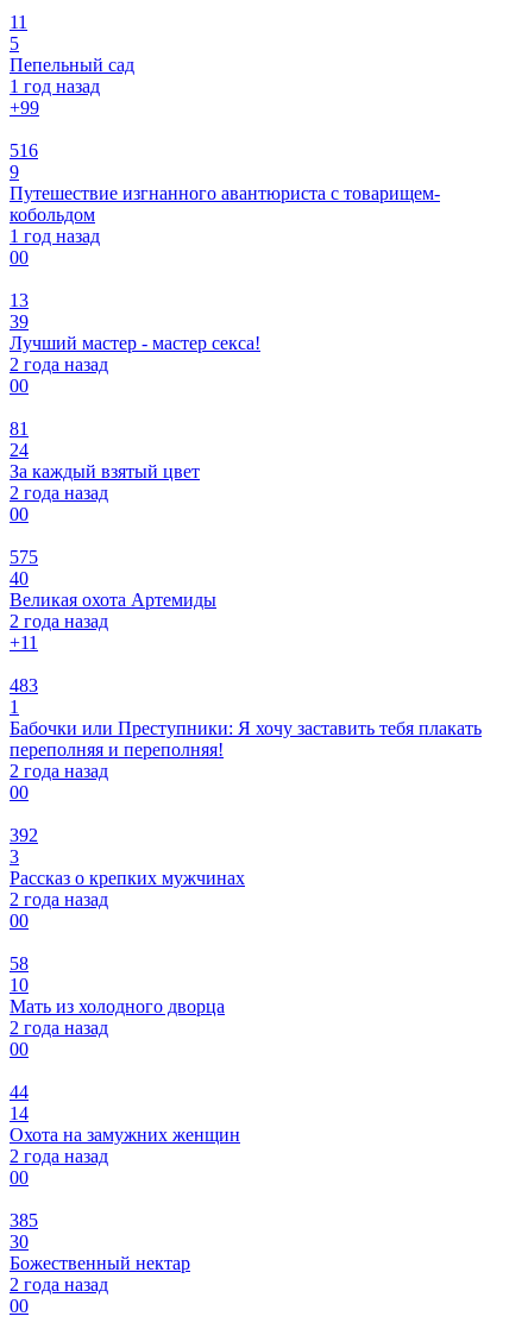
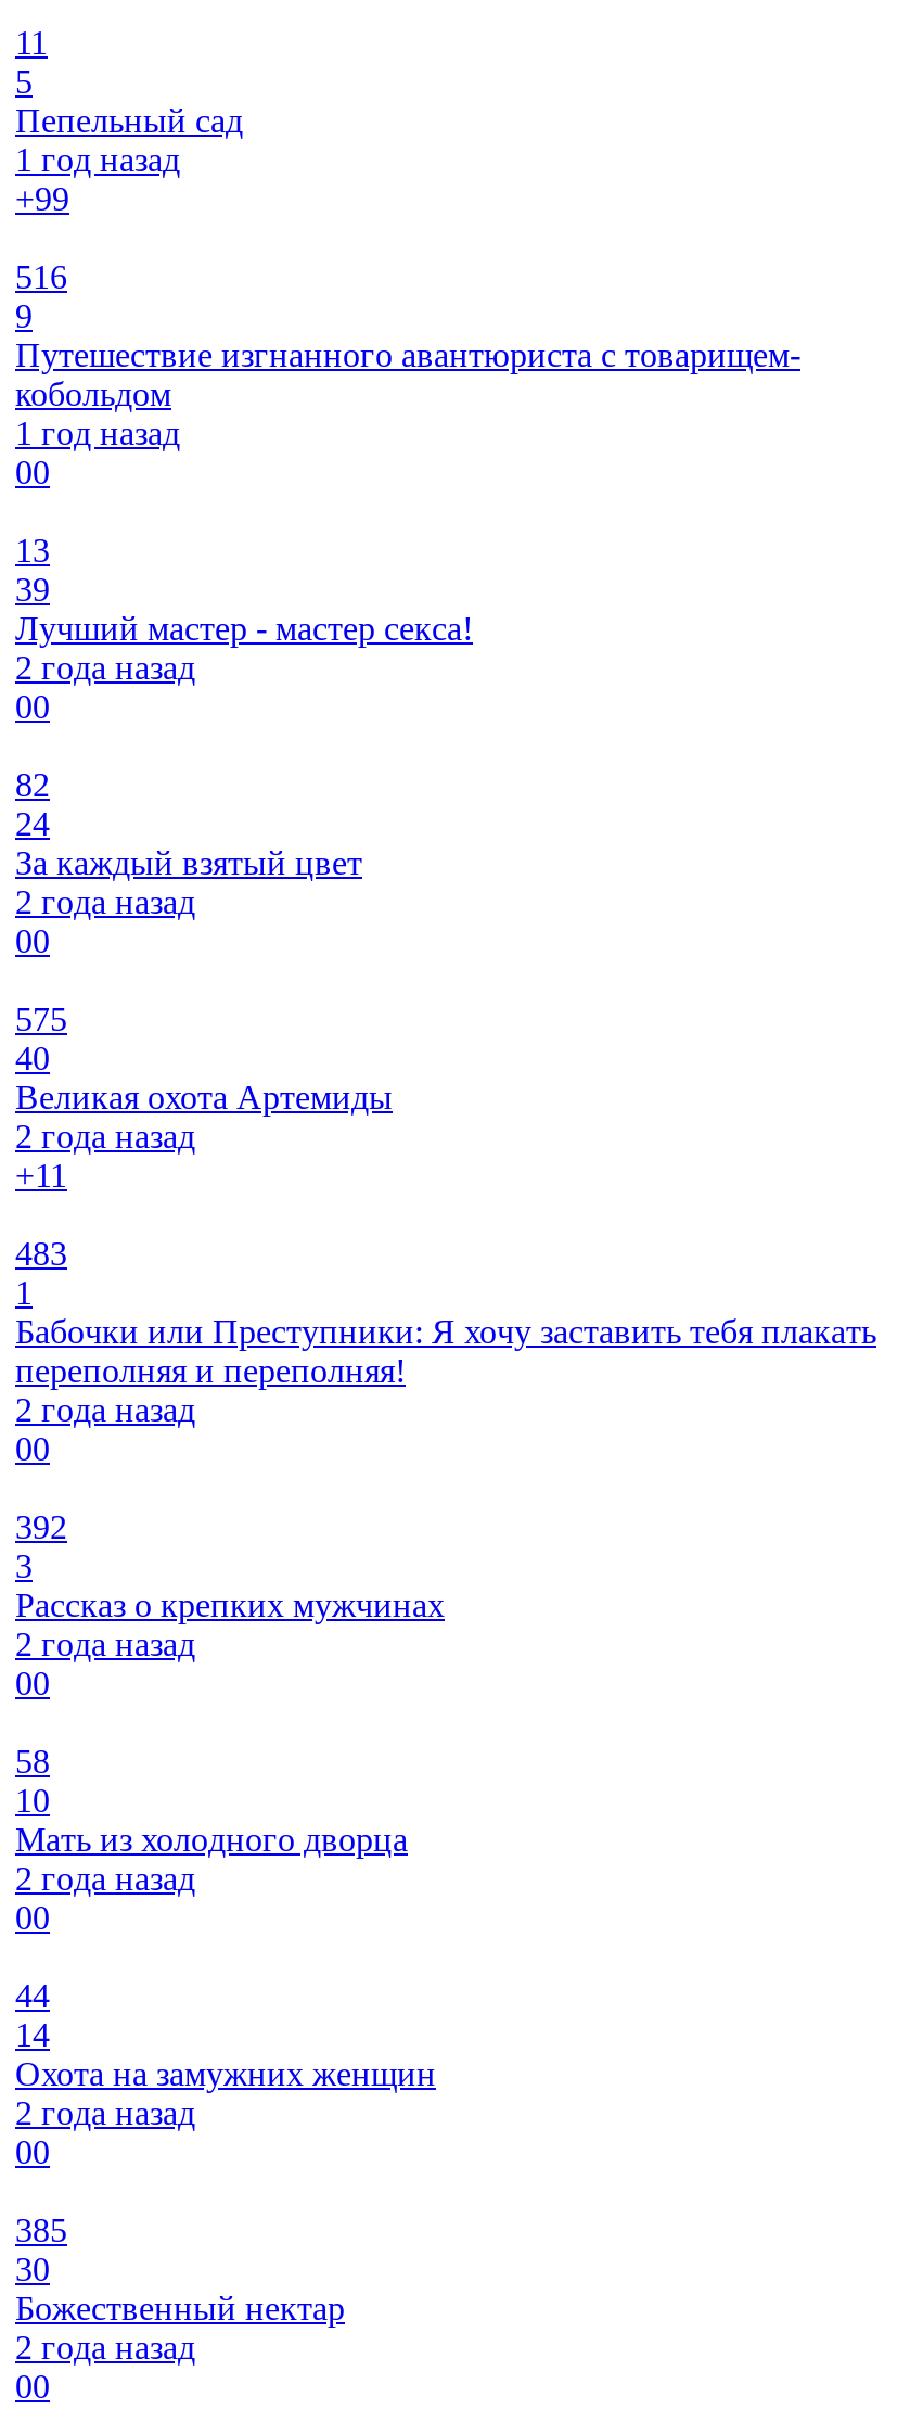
- 81
+ 82
